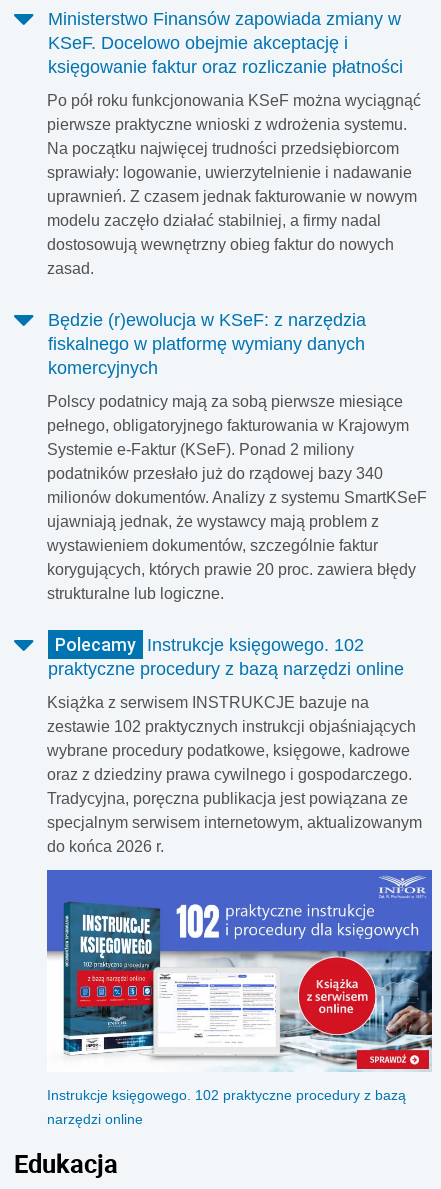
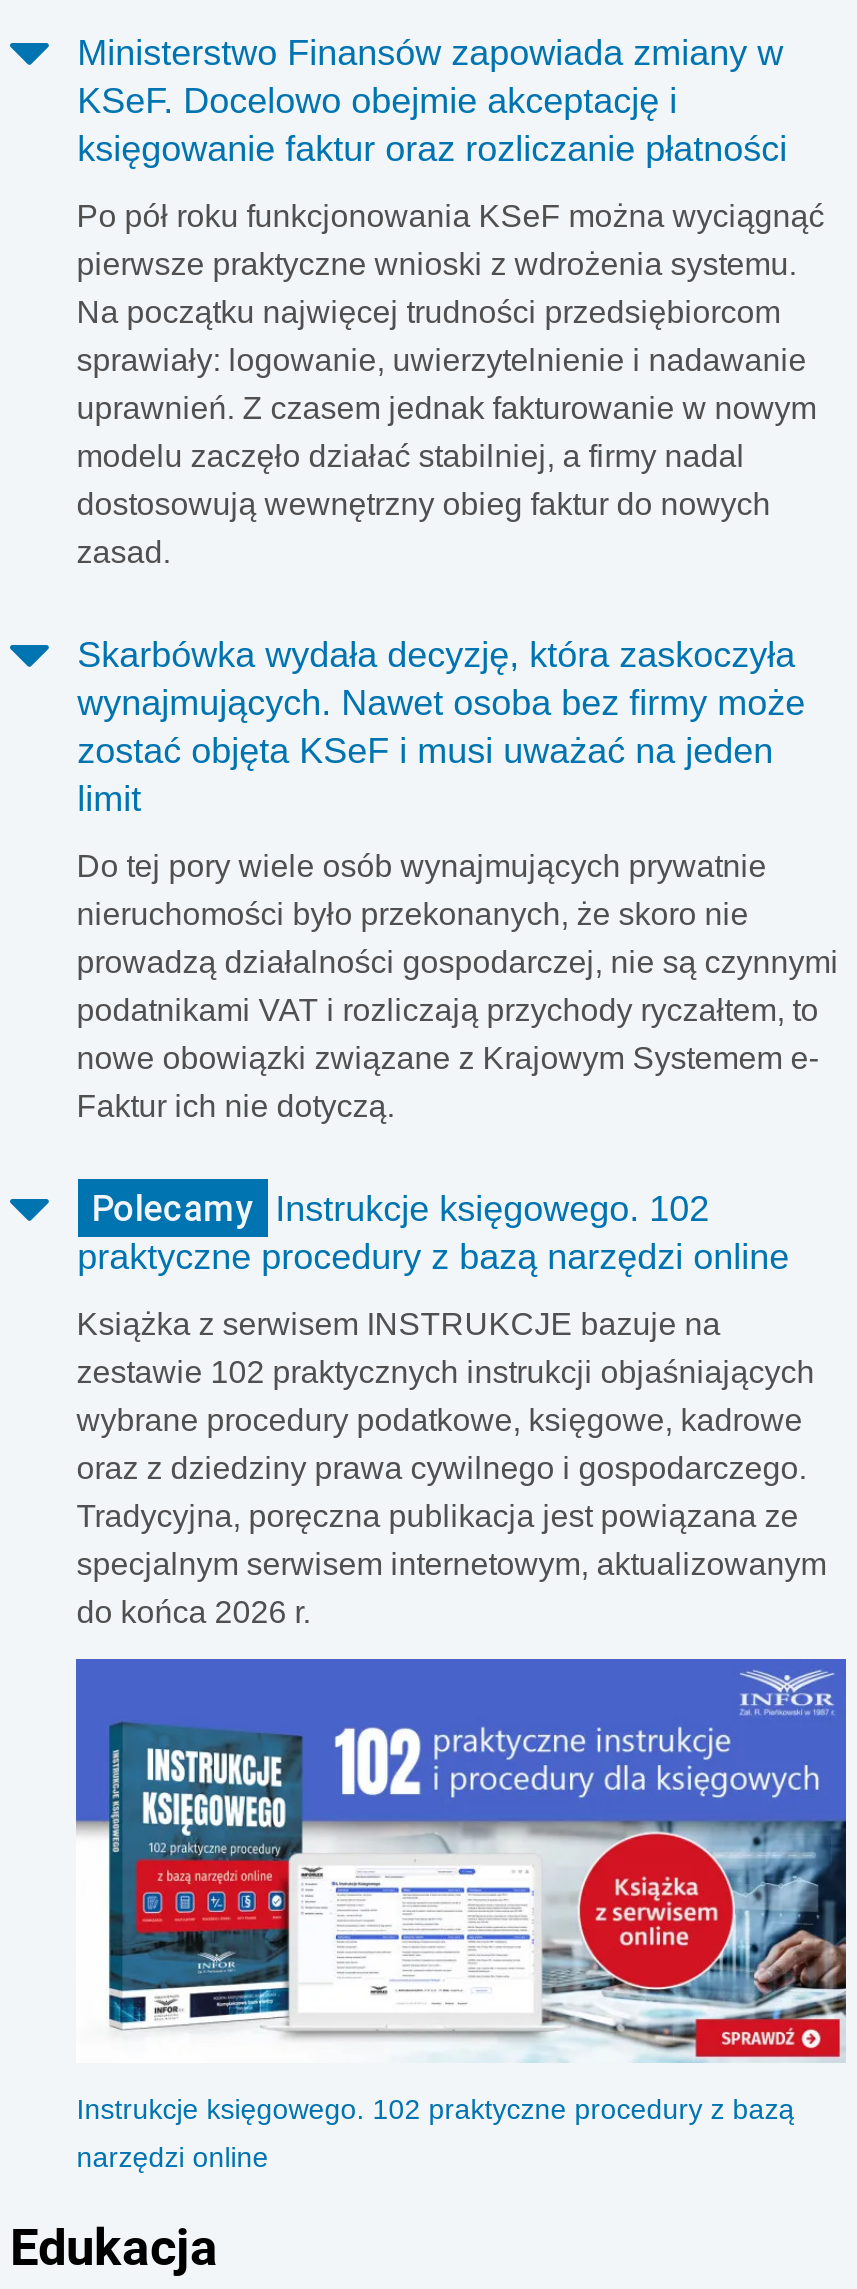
- Będzie (r)ewolucja w KSeF: z narzędzia
- fiskalnego w platformę wymiany danych
- komercyjnych
+ Skarbówka wydała decyzję, która zaskoczyła
+ wynajmujących. Nawet osoba bez firmy może
+ zostać objęta KSeF i musi uważać na jeden
+ limit

- Polscy podatnicy mają za sobą pierwsze miesiące
- pełnego, obligatoryjnego fakturowania w Krajowym
- Systemie e-Faktur (KSeF). Ponad 2 miliony
- podatników przesłało już do rządowej bazy 340
- milionów dokumentów. Analizy z systemu SmartKSeF
- ujawniają jednak, że wystawcy mają problem z
- wystawieniem dokumentów, szczególnie faktur
- korygujących, których prawie 20 proc. zawiera błędy
- strukturalne lub logiczne.
+ Do tej pory wiele osób wynajmujących prywatnie
+ nieruchomości było przekonanych, że skoro nie
+ prowadzą działalności gospodarczej, nie są czynnymi
+ podatnikami VAT i rozliczają przychody ryczałtem, to
+ nowe obowiązki związane z Krajowym Systemem e-
+ Faktur ich nie dotyczą.
